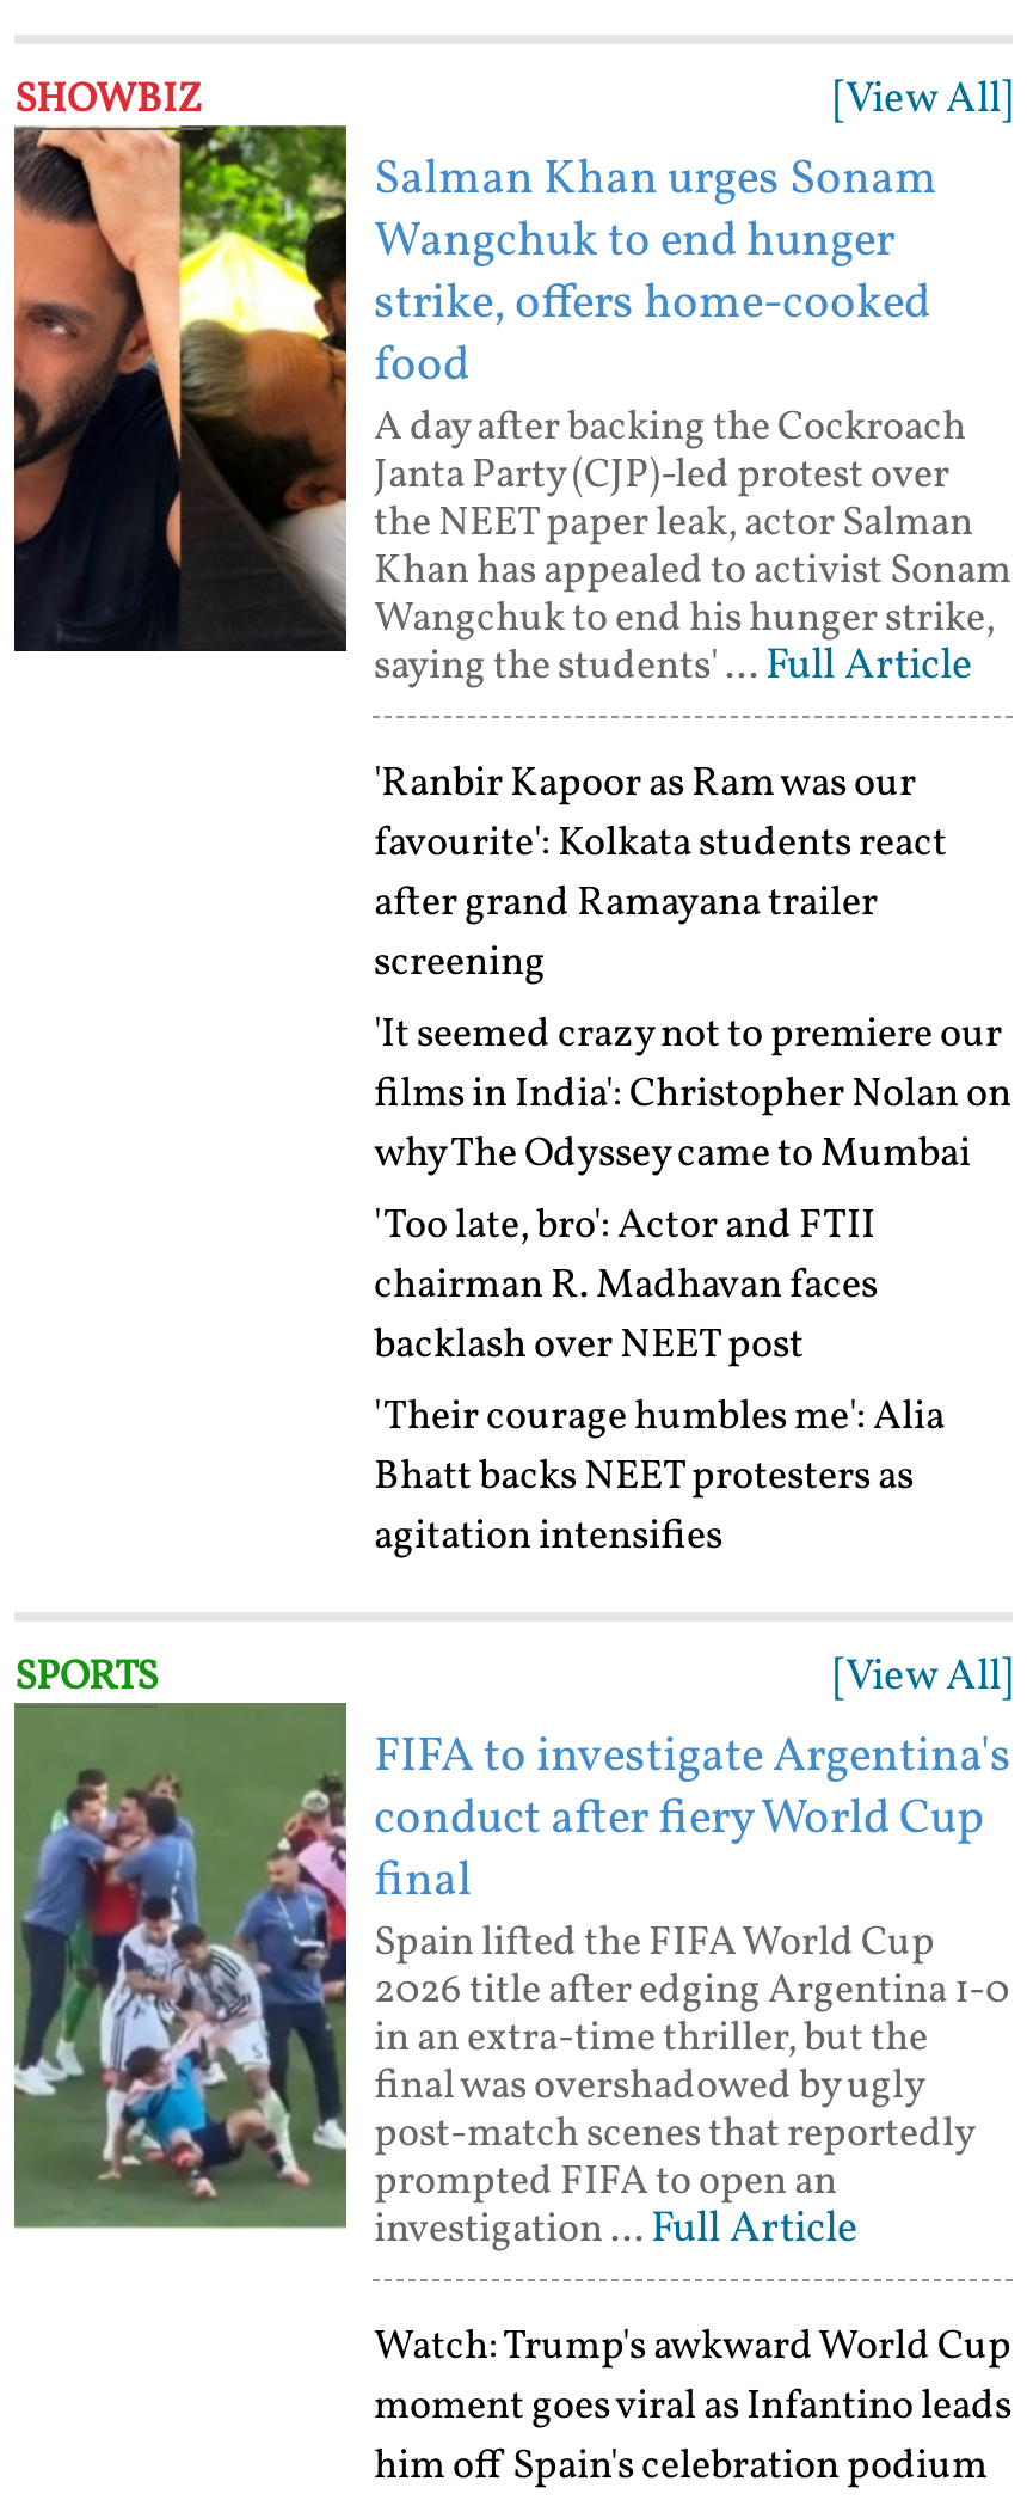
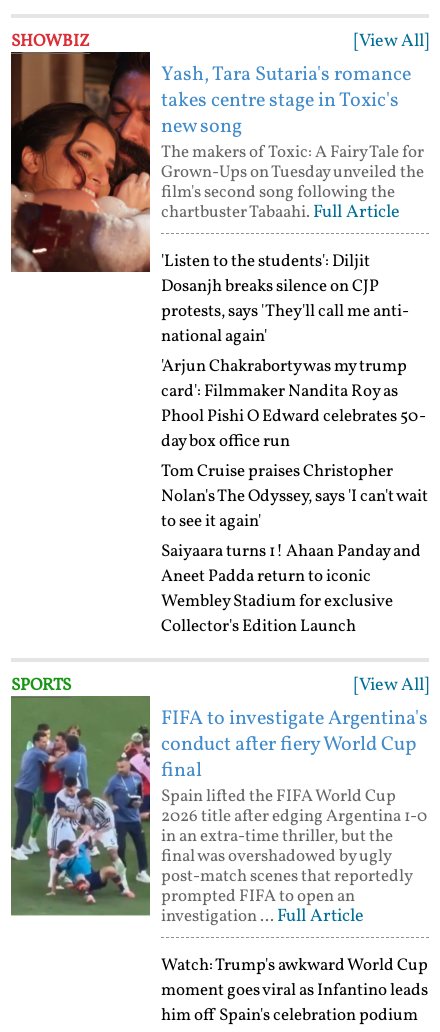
- [image]
- Salman Khan urges Sonam
- Wangchuk to end hunger
- strike, offers home-cooked
- food
- A day after backing the Cockroach
- Janta Party (CJP)-led protest over
- the NEET paper leak, actor Salman
- Khan has appealed to activist Sonam
- Wangchuk to end his hunger strike,
- saying the students' ... Full Article
+ [image]
+ Yash, Tara Sutaria's romance
+ takes centre stage in Toxic's
+ new song
+ The makers of Toxic: A Fairy Tale for
+ Grown-Ups on Tuesday unveiled the
+ film's second song following the
+ chartbuster Tabaahi. Full Article

- 'Ranbir Kapoor as Ram was our
- favourite': Kolkata students react
- after grand Ramayana trailer
- screening
- 'It seemed crazy not to premiere our
- films in India': Christopher Nolan on
- why The Odyssey came to Mumbai
- 'Too late, bro': Actor and FTII
- chairman R. Madhavan faces
- backlash over NEET post
- 'Their courage humbles me': Alia
- Bhatt backs NEET protesters as
- agitation intensifies
+ 'Listen to the students': Diljit
+ Dosanjh breaks silence on CJP
+ protests, says 'They'll call me anti-
+ national again'
+ 'Arjun Chakraborty was my trump
+ card': Filmmaker Nandita Roy as
+ Phool Pishi O Edward celebrates 50-
+ day box office run
+ Tom Cruise praises Christopher
+ Nolan's The Odyssey, says 'I can't wait
+ to see it again'
+ Saiyaara turns 1! Ahaan Panday and
+ Aneet Padda return to iconic
+ Wembley Stadium for exclusive
+ Collector's Edition Launch
